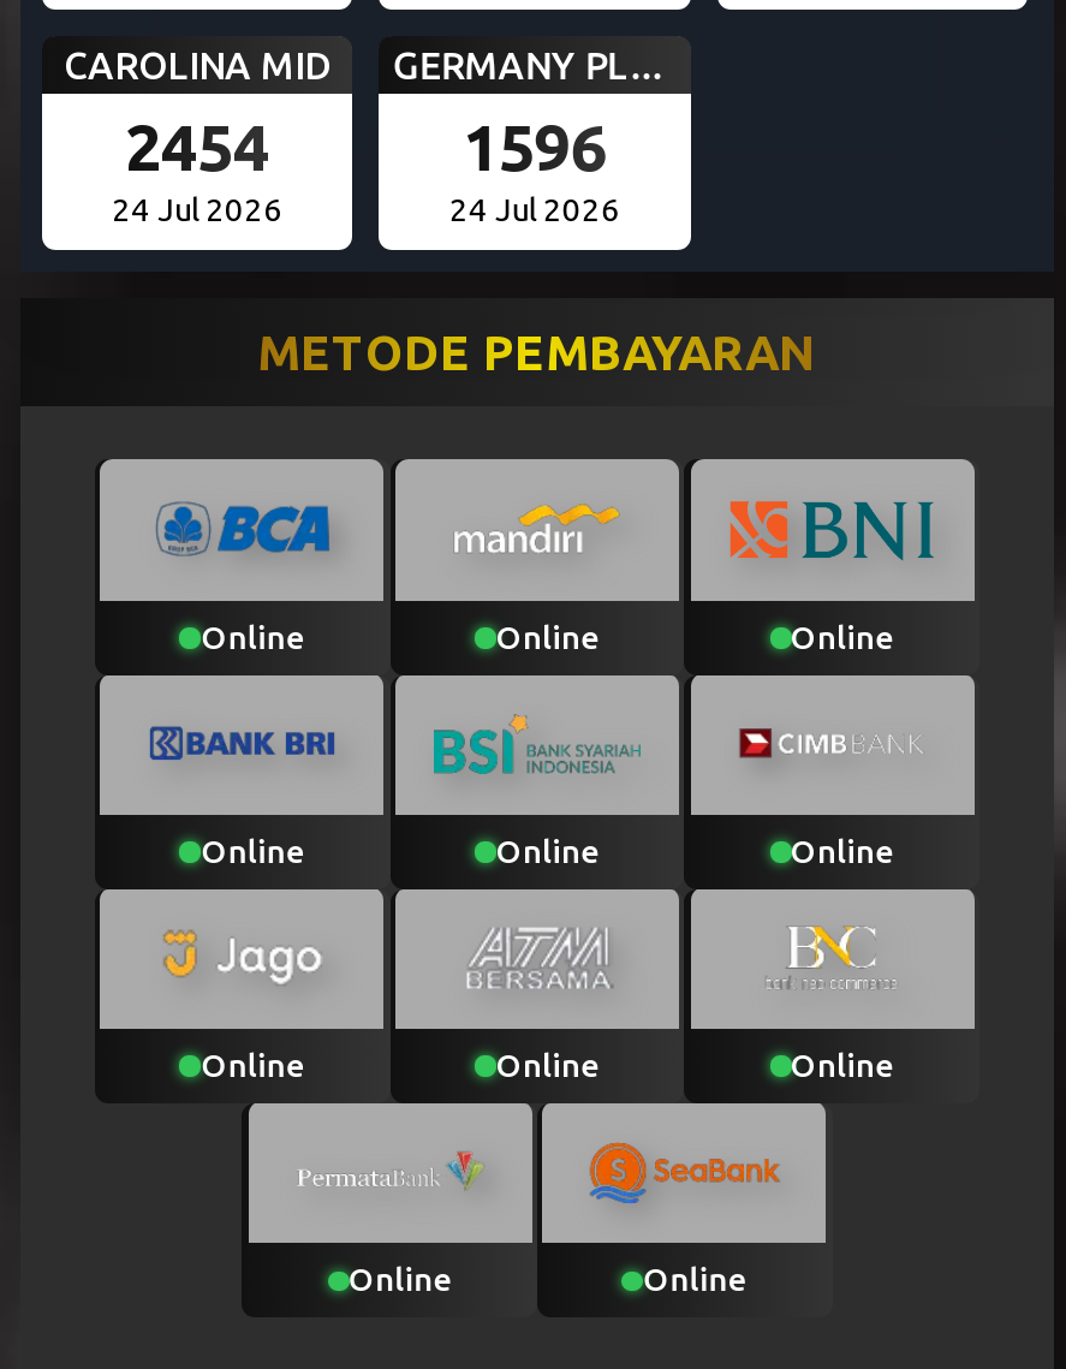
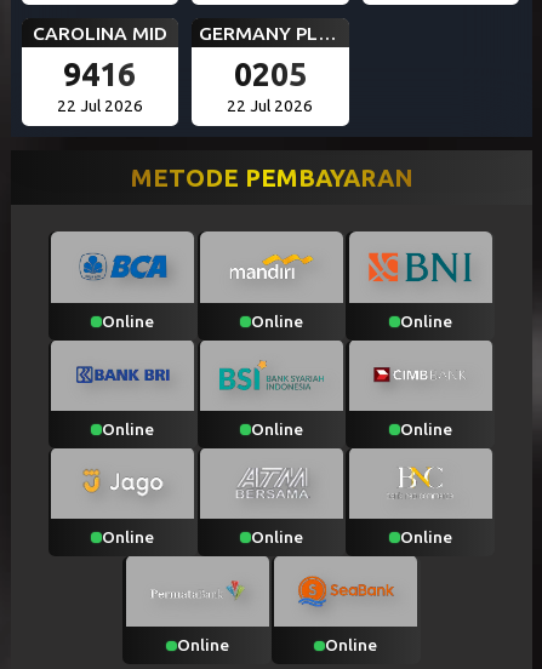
- 2454
+ 9416

- 1596
+ 0205

- 24 Jul 2026
+ 22 Jul 2026

- 24 Jul 2026
+ 22 Jul 2026
